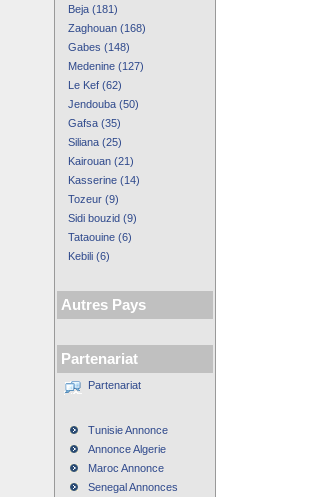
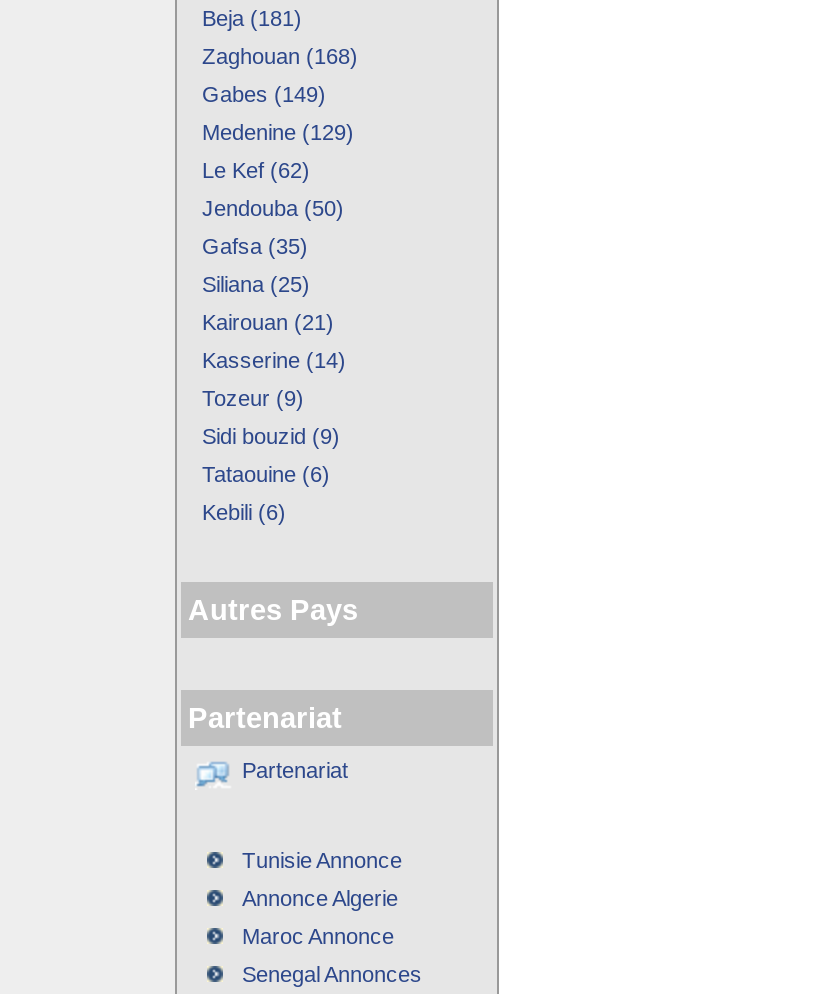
- Gabes (148)
+ Gabes (149)

- Medenine (127)
+ Medenine (129)
